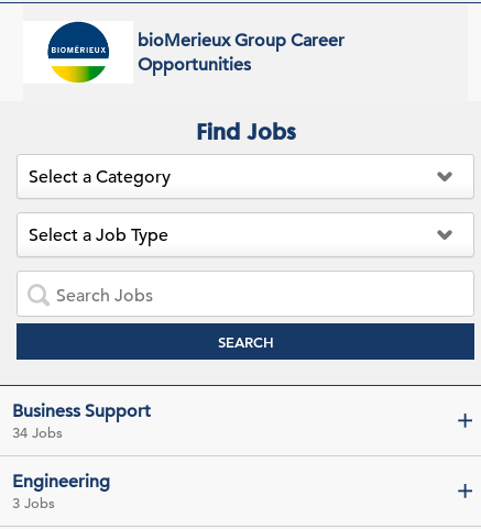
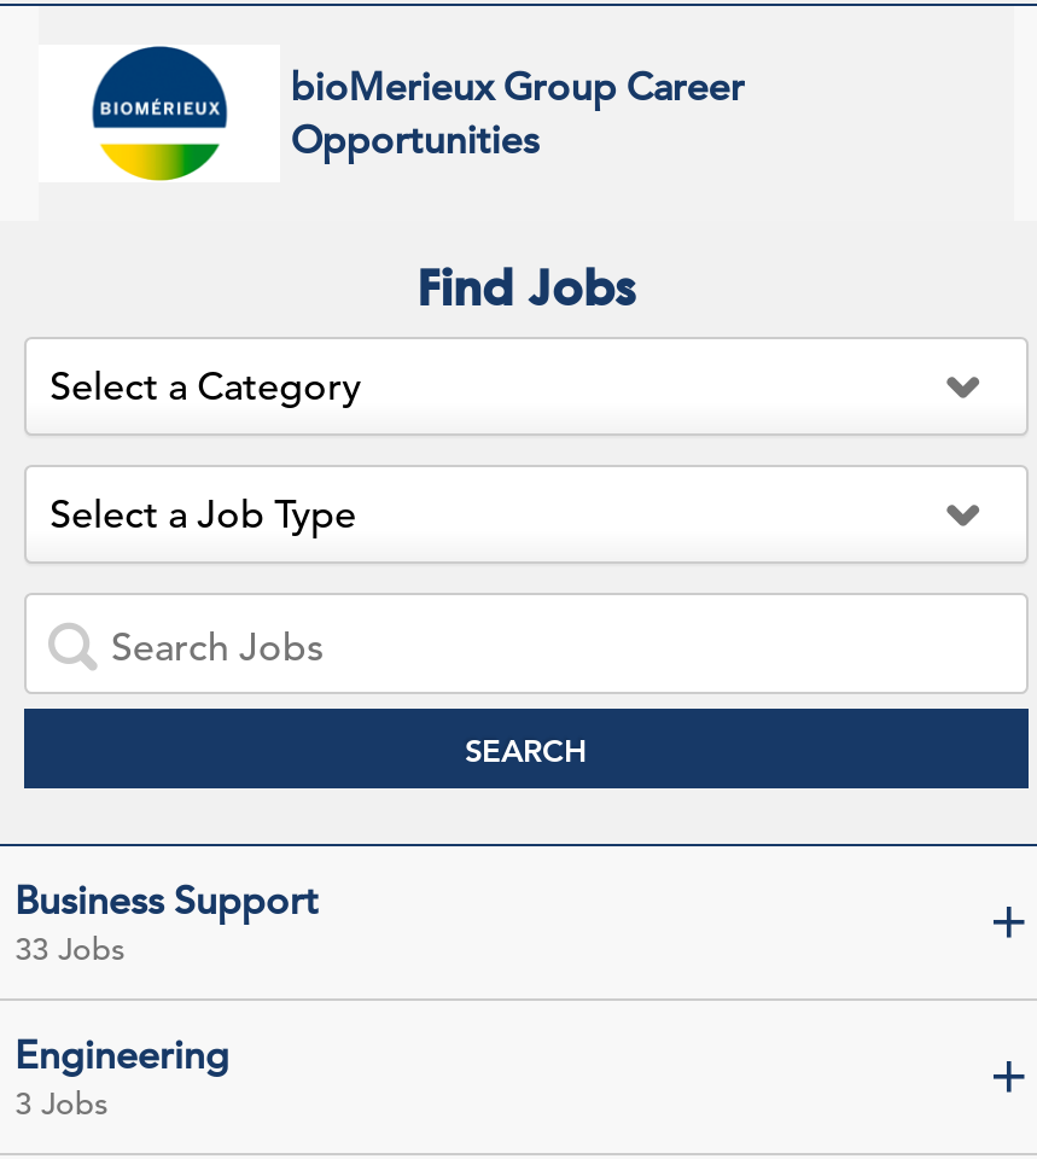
- 34 Jobs
+ 33 Jobs
